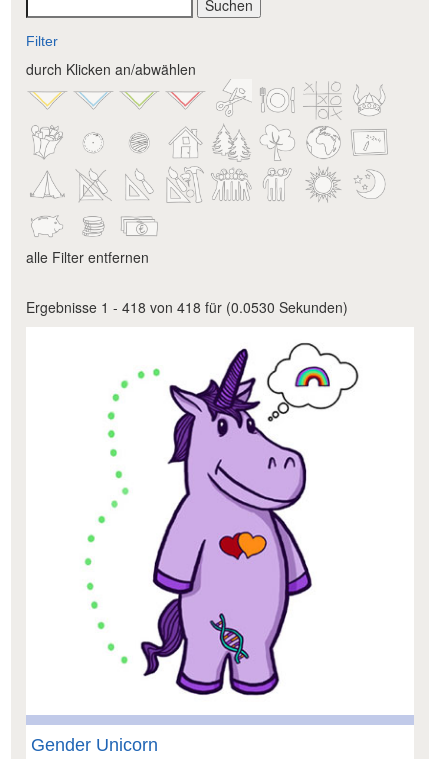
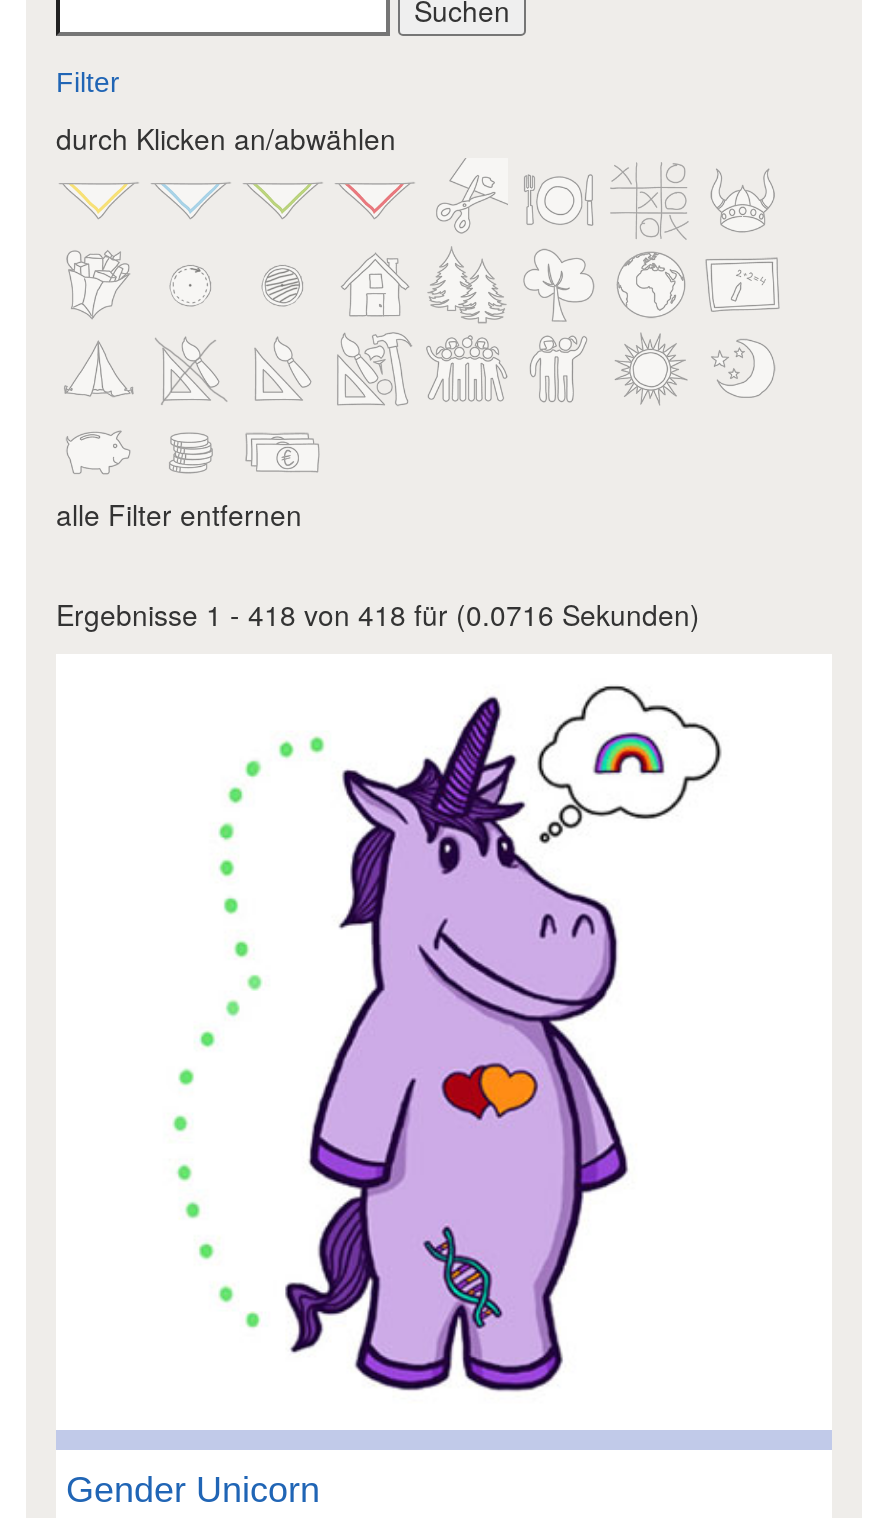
- Ergebnisse 1 - 418 von 418 für (0.0530 Sekunden)
+ Ergebnisse 1 - 418 von 418 für (0.0716 Sekunden)
